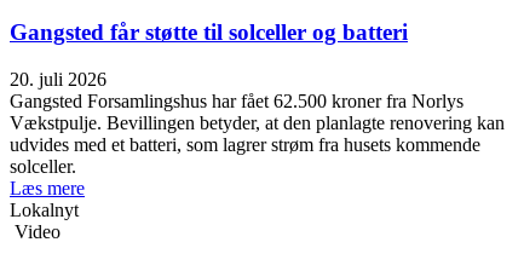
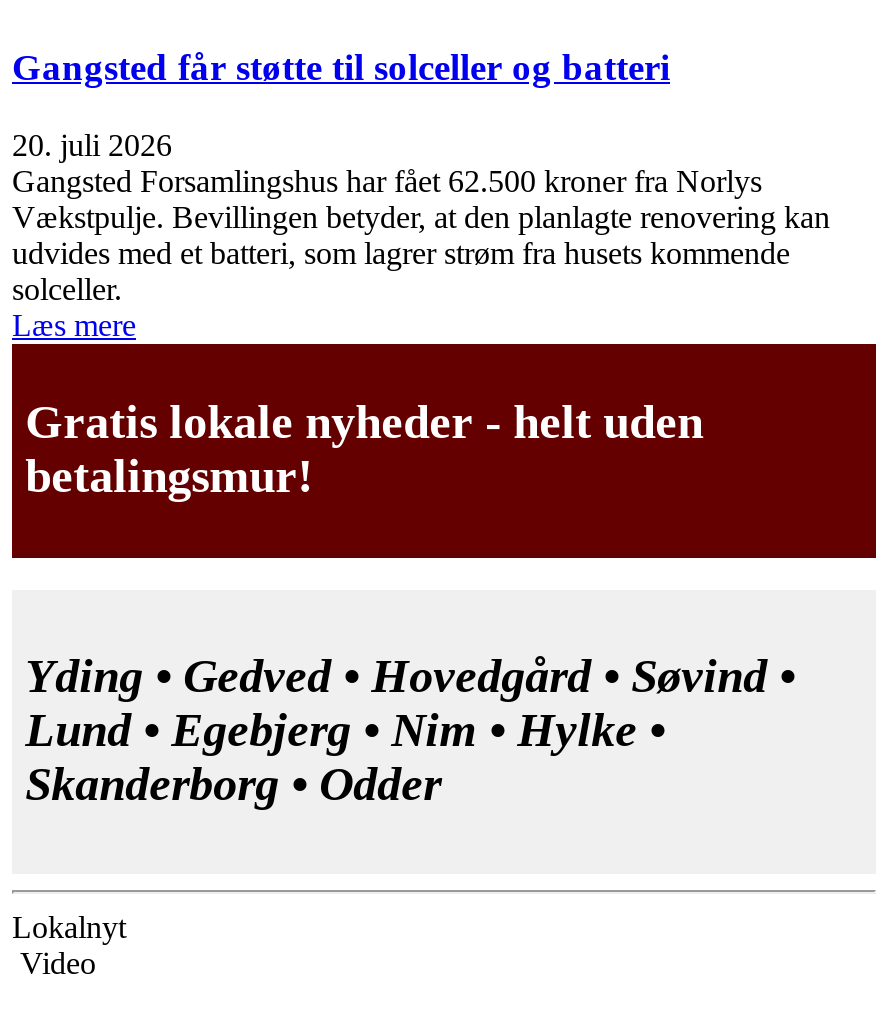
+ [image]
+ Gratis lokale nyheder - helt uden
+ betalingsmur!

+ Yding • Gedved • Hovedgård • Søvind •
+ Lund • Egebjerg • Nim • Hylke •
+ Skanderborg • Odder
